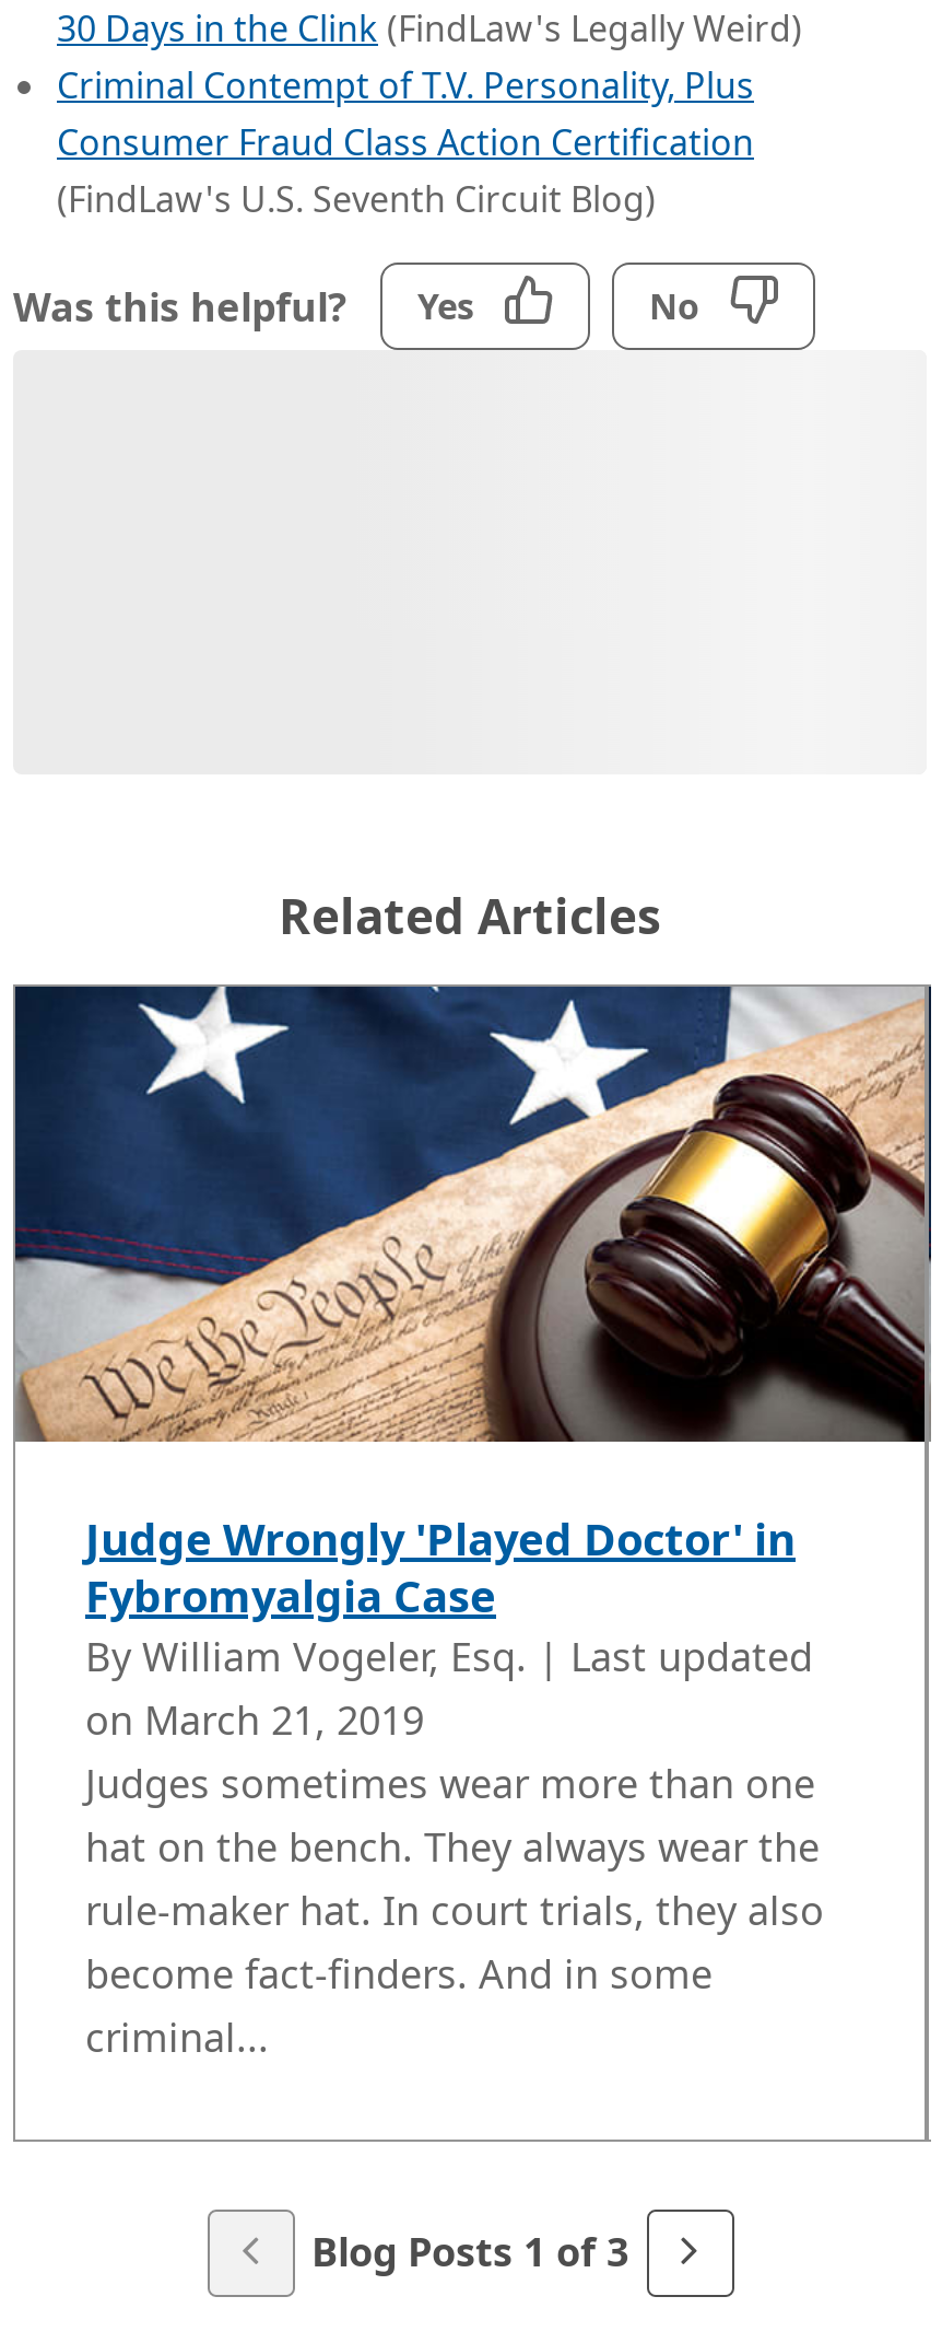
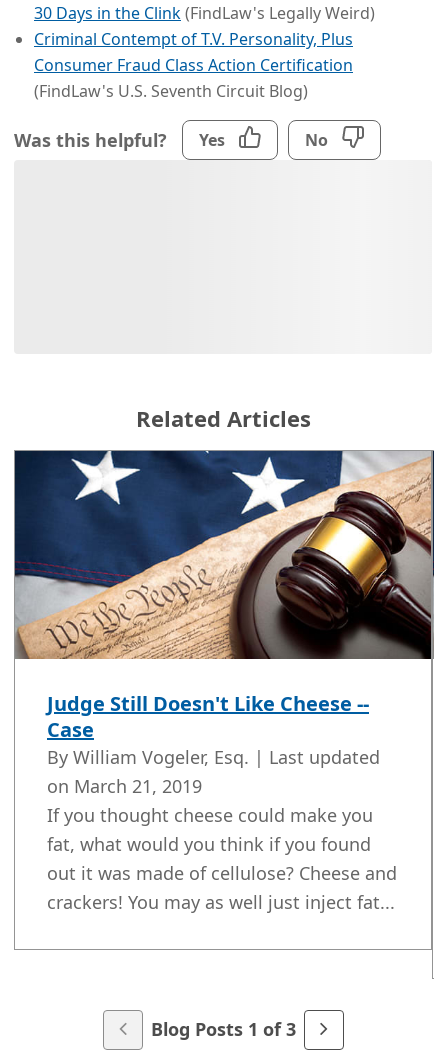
- Judge Wrongly 'Played Doctor' in
- Fybromyalgia Case
+ Judge Still Doesn't Like Cheese --
+ Case

- Judges sometimes wear more than one
- hat on the bench. They always wear the
- rule-maker hat. In court trials, they also
- become fact-finders. And in some
- criminal...
+ If you thought cheese could make you
+ fat, what would you think if you found
+ out it was made of cellulose? Cheese and
+ crackers! You may as well just inject fat...
